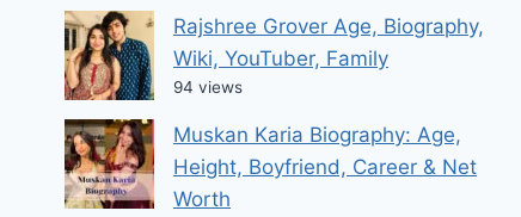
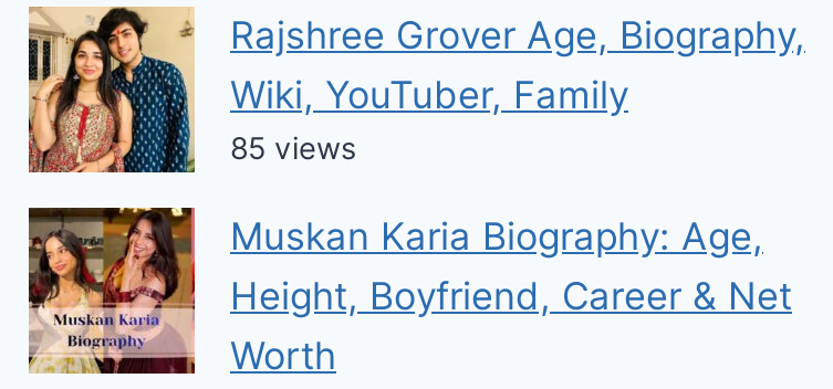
- 94 views
+ 85 views
